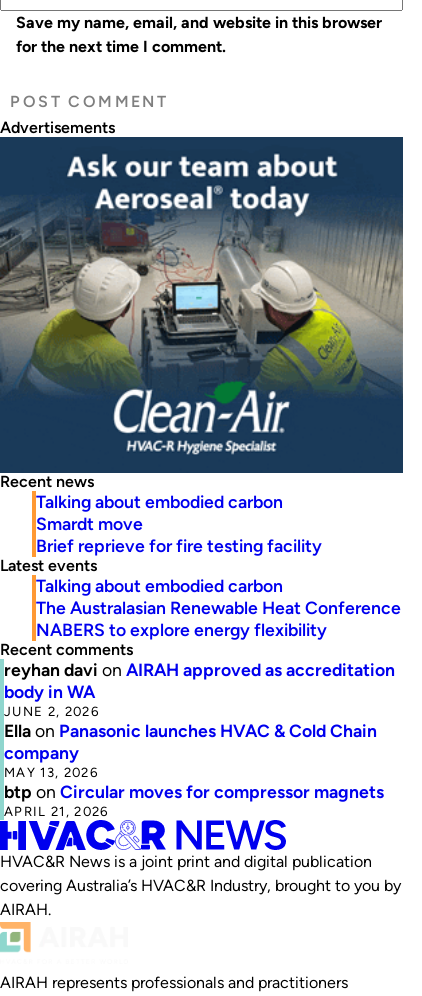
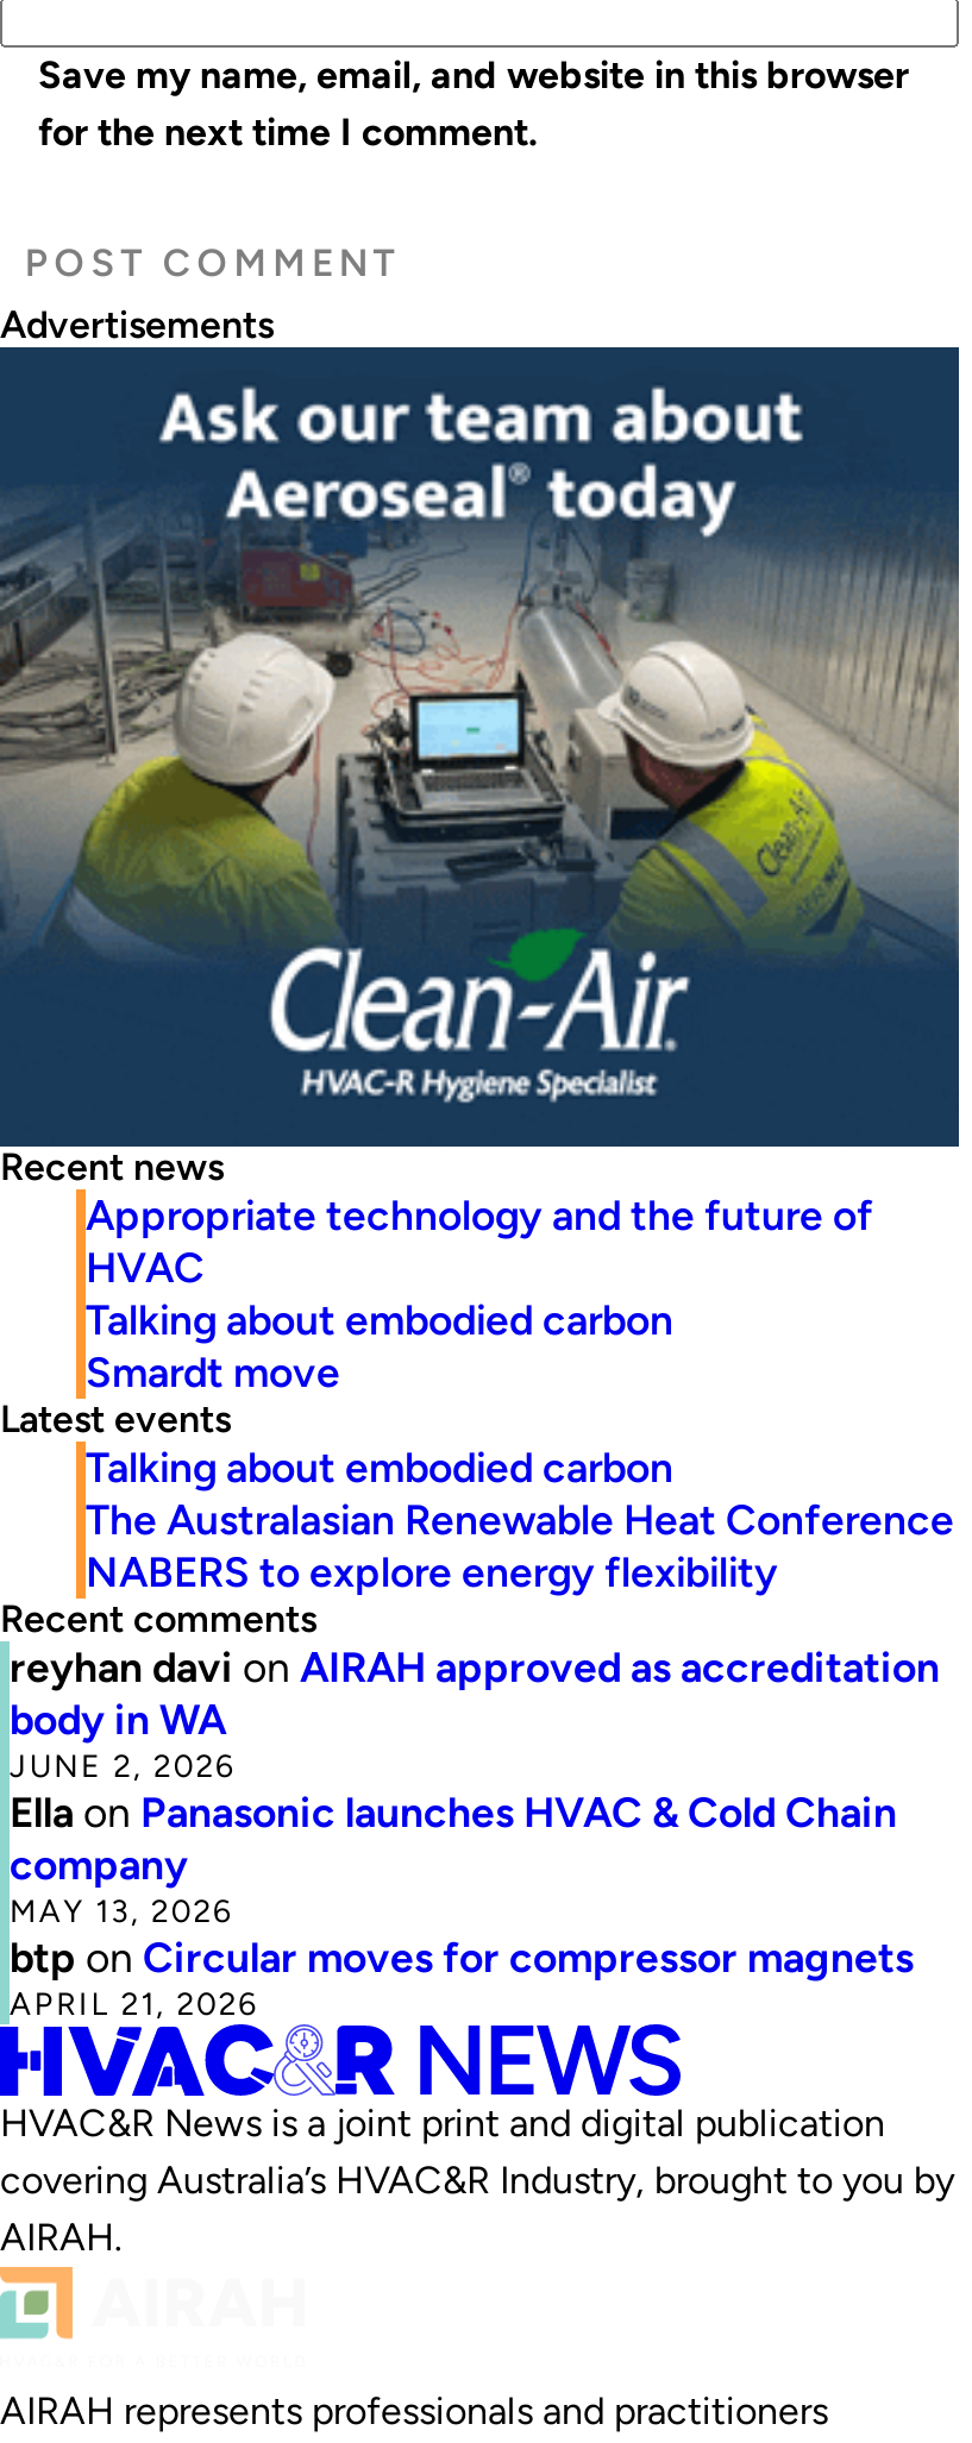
+ Appropriate technology and the future of
+ HVAC

moved down: Talking about embodied carbon | Smardt move

- Brief reprieve for fire testing facility
